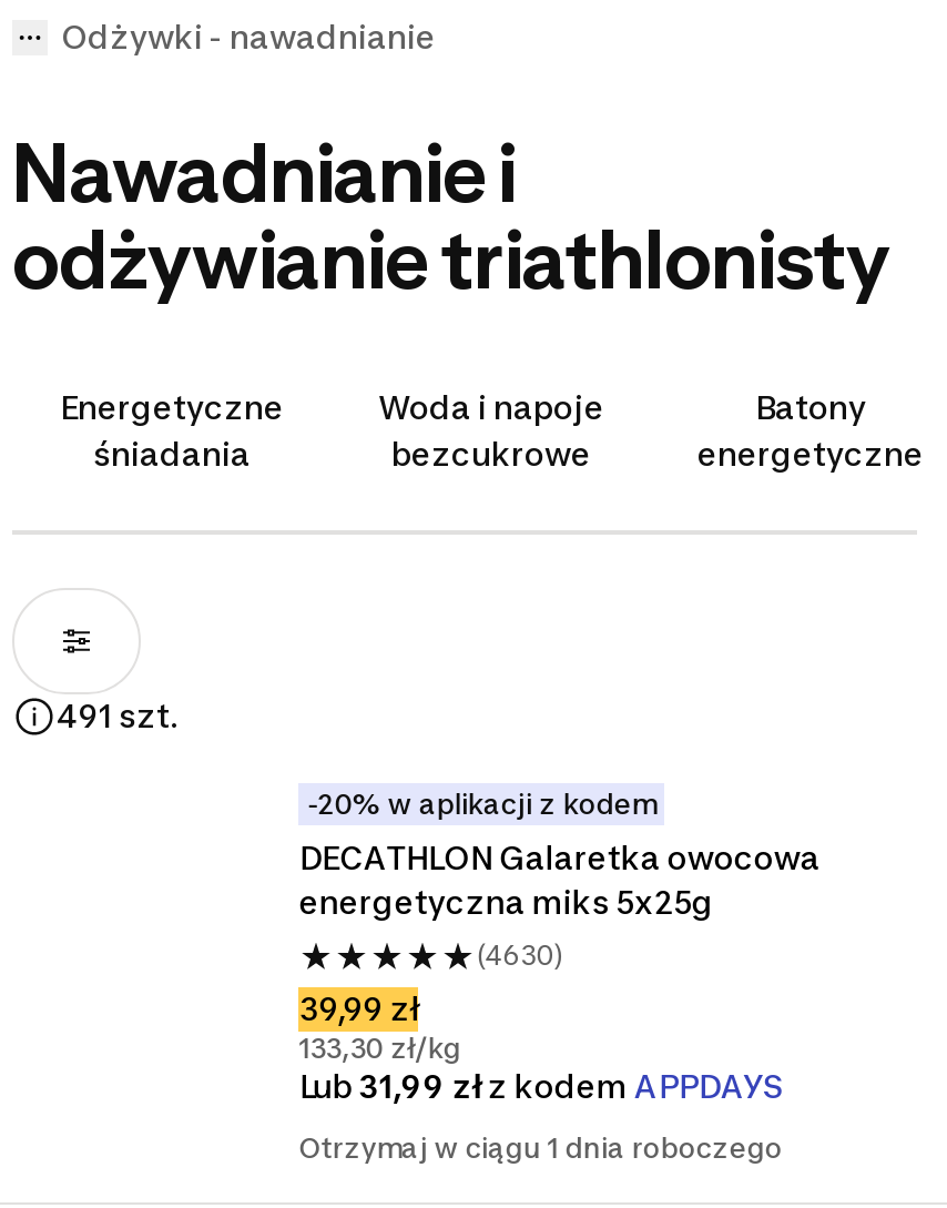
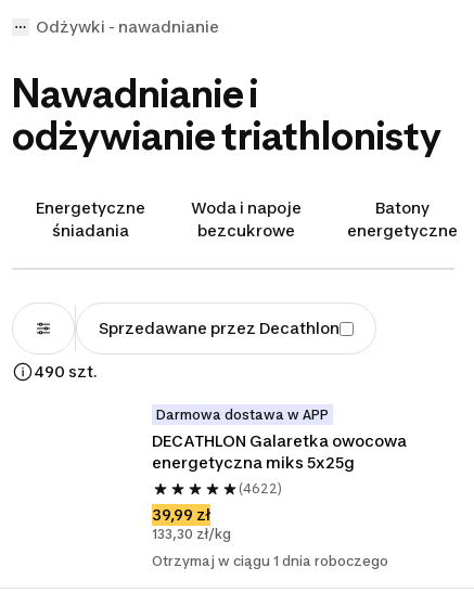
- 491 szt.
- -20% w aplikacji z kodem
+ Sprzedawane przez Decathlon
+ 490 szt.
+ Darmowa dostawa w APP

- (4630)
+ (4622)

- Lub 31,99 zł z kodem APPDAYS
